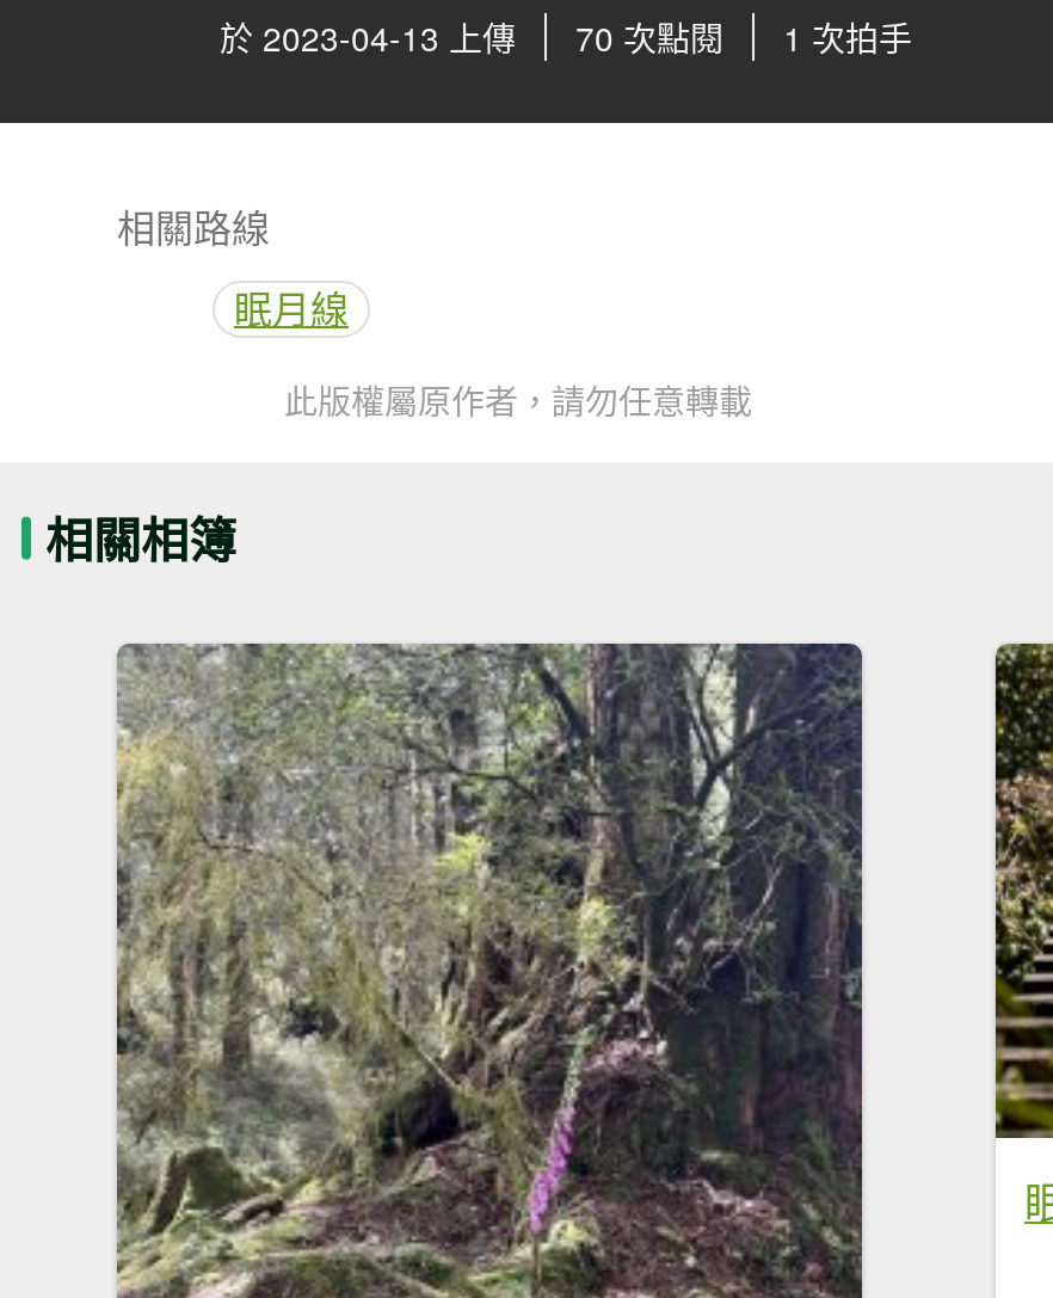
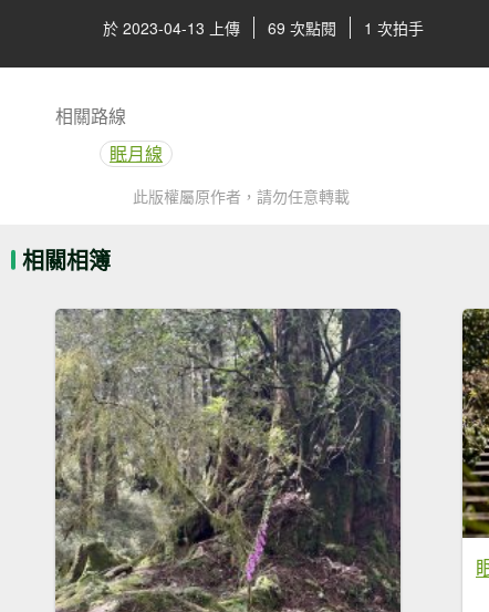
- 於 2023-04-13 上傳 70 次點閱 1 次拍手
+ 於 2023-04-13 上傳 69 次點閱 1 次拍手
